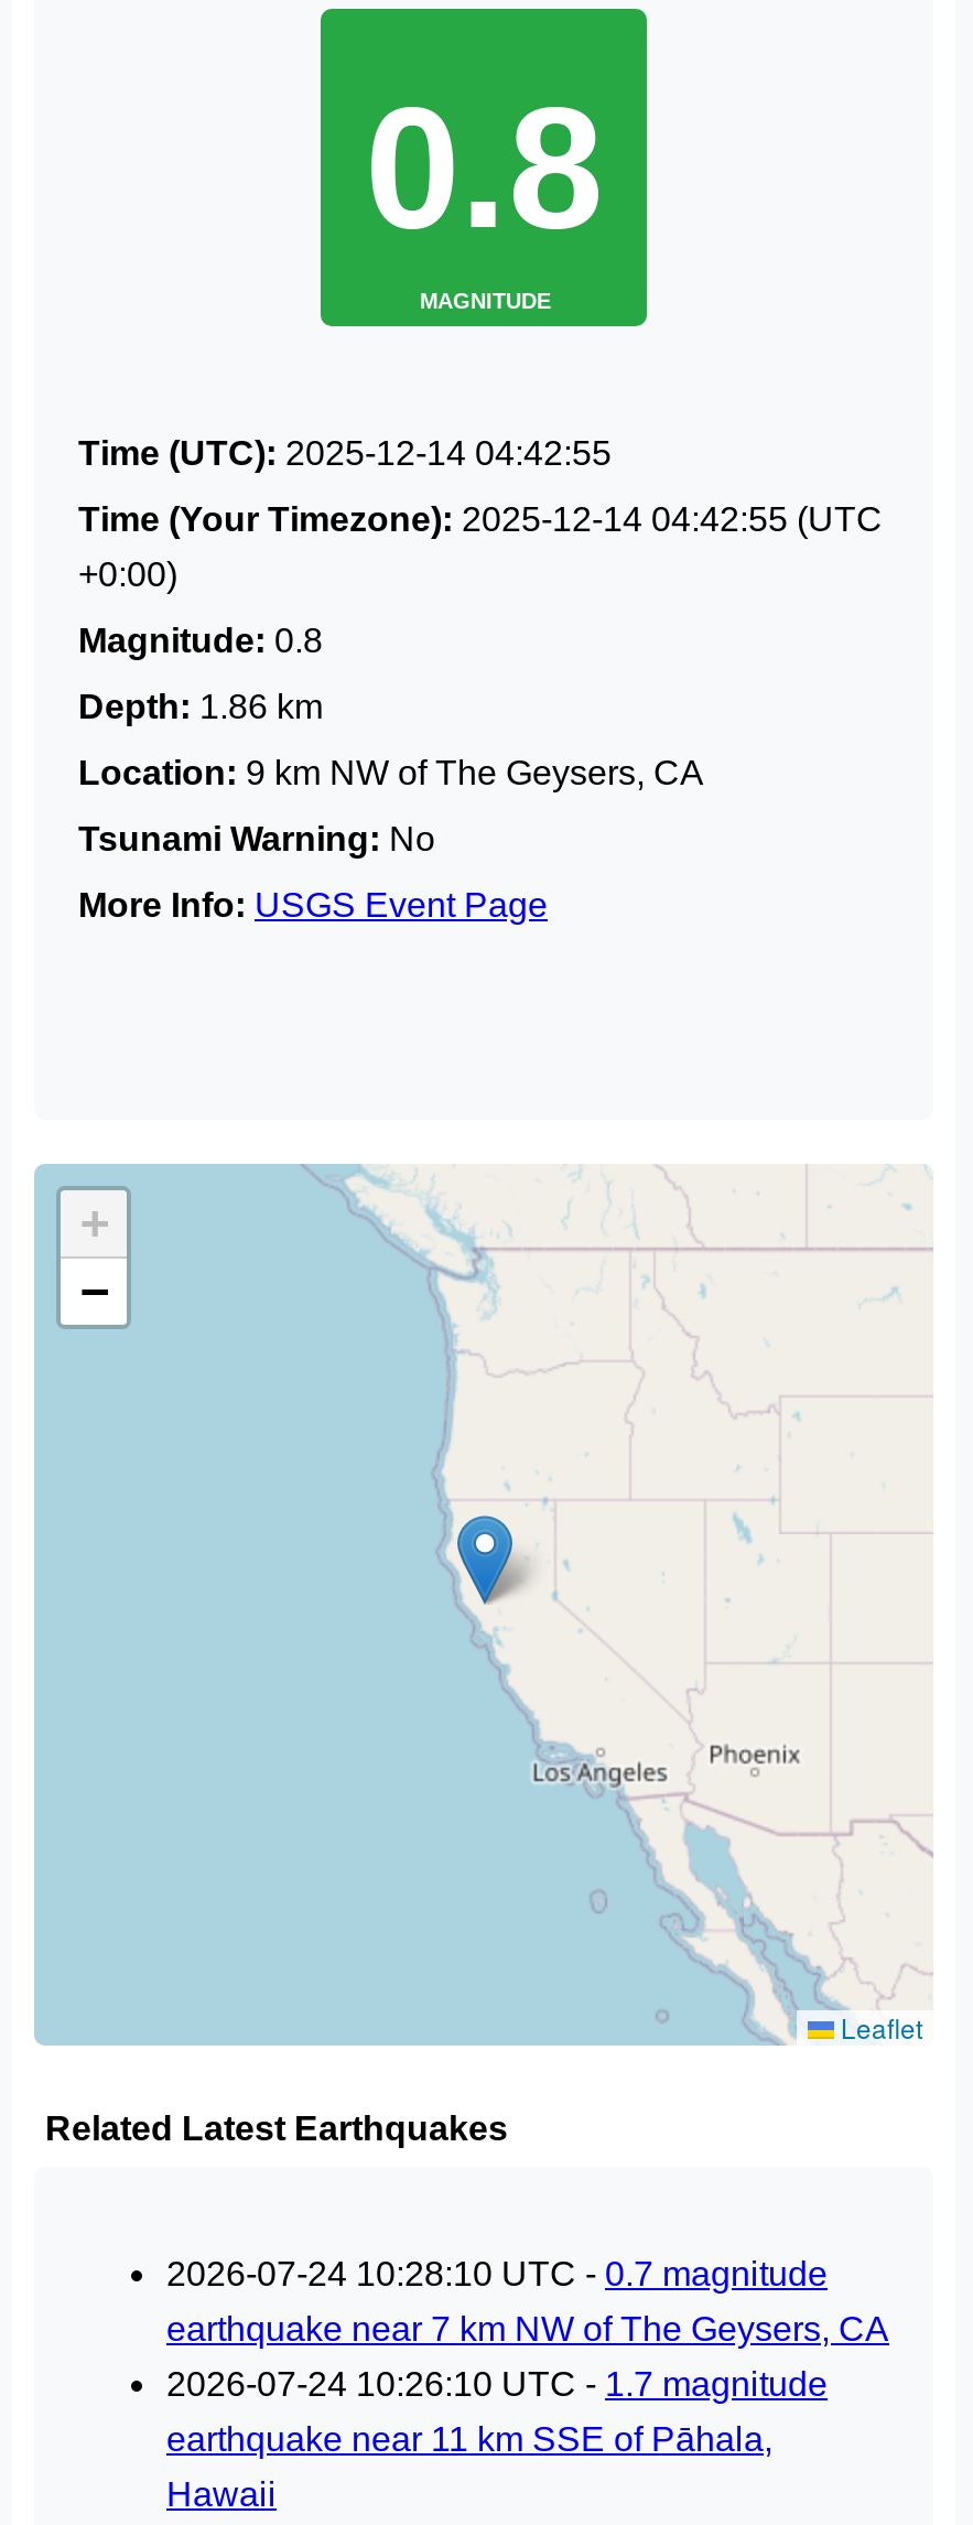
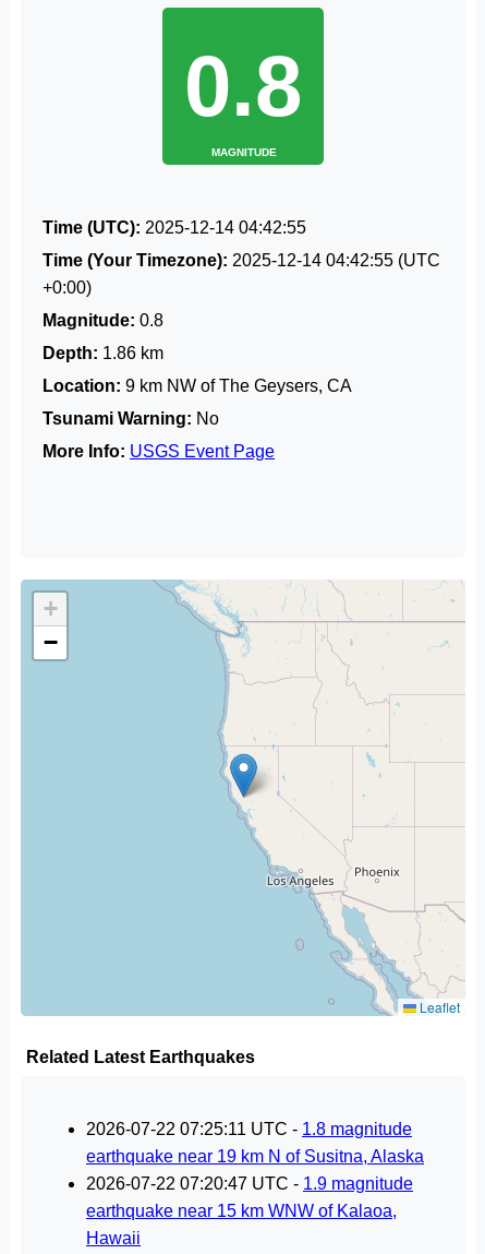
- 2026-07-24 10:28:10 UTC - 0.7 magnitude
+ 2026-07-22 07:25:11 UTC - 1.8 magnitude

- earthquake near 7 km NW of The Geysers, CA
+ earthquake near 19 km N of Susitna, Alaska

- 2026-07-24 10:26:10 UTC - 1.7 magnitude
+ 2026-07-22 07:20:47 UTC - 1.9 magnitude

- earthquake near 11 km SSE of Pāhala,
+ earthquake near 15 km WNW of Kalaoa,
